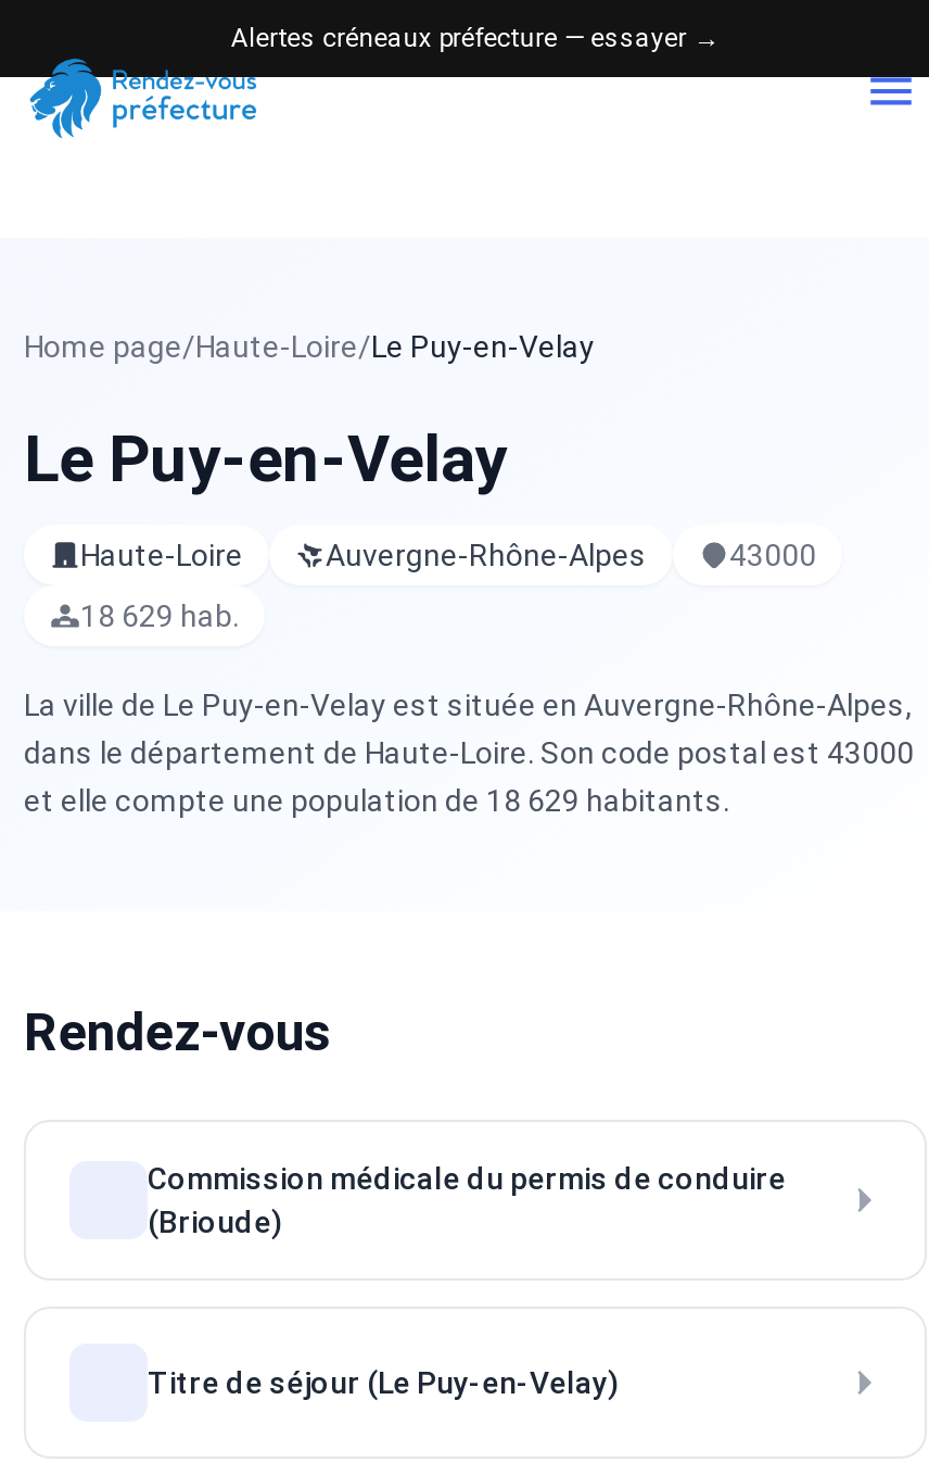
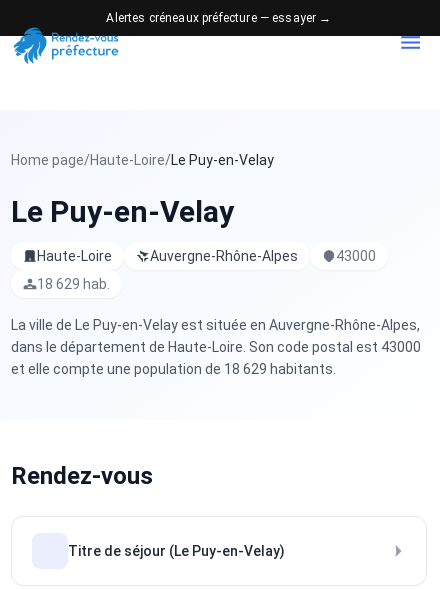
- Commission médicale du permis de conduire
- (Brioude)
